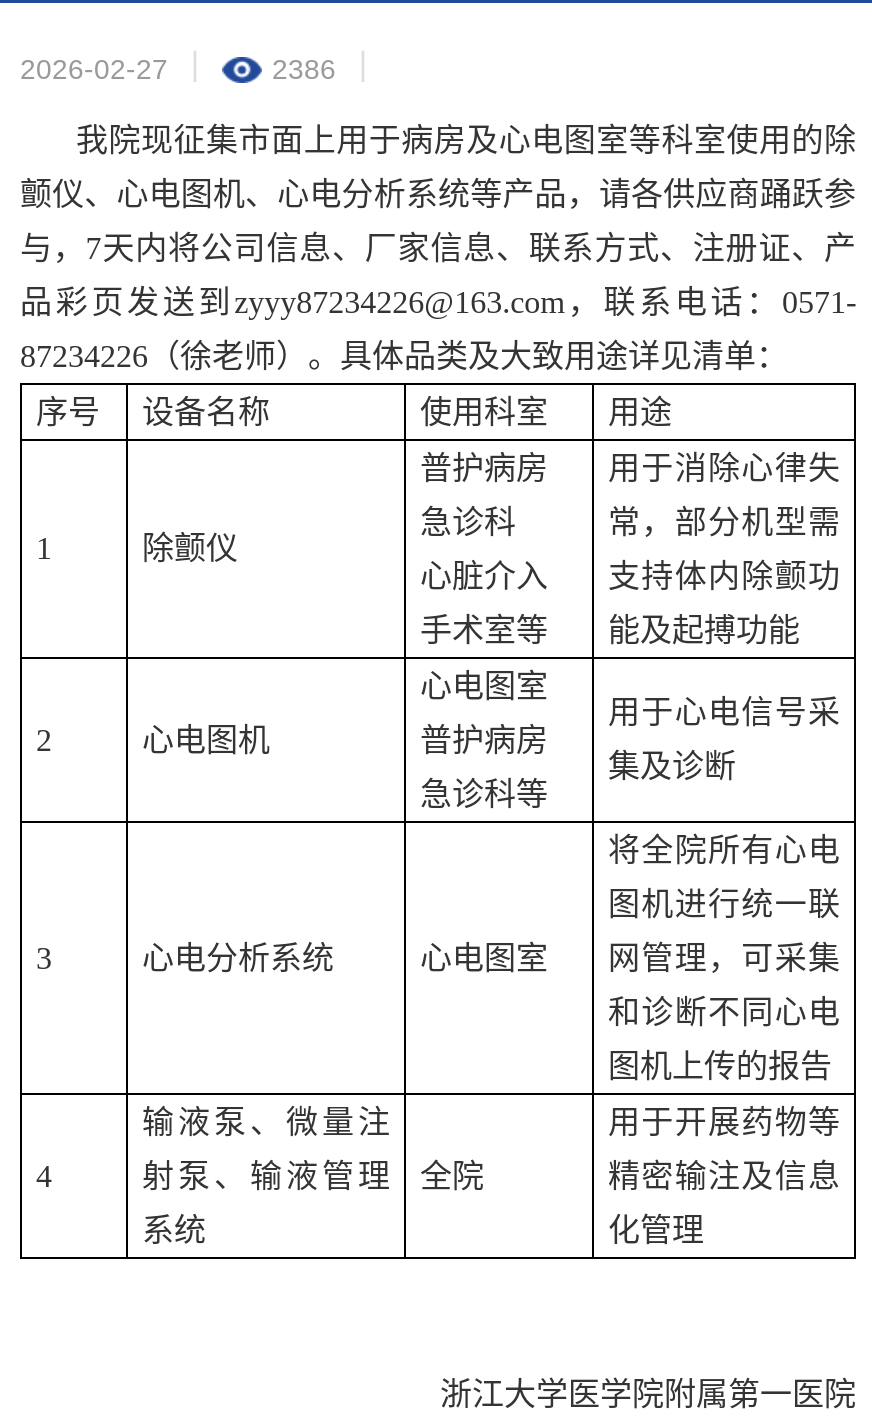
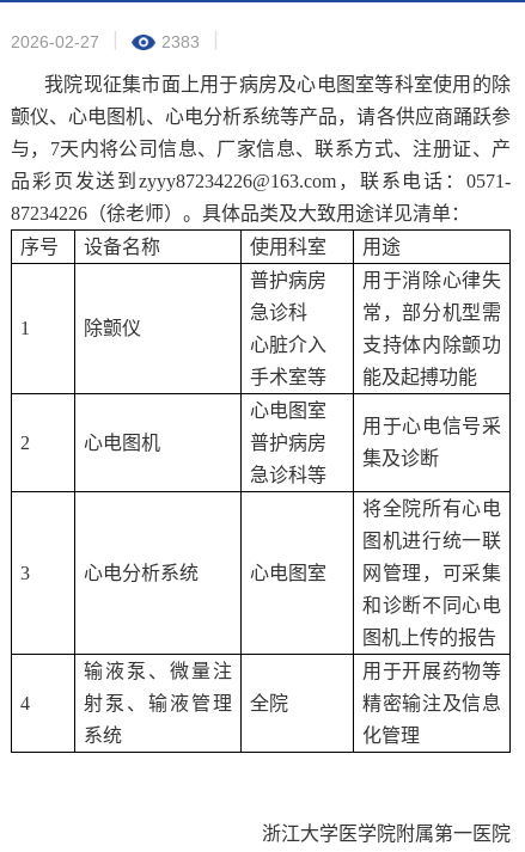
- 2026-02-27丨 2386丨
+ 2026-02-27丨 2383丨
